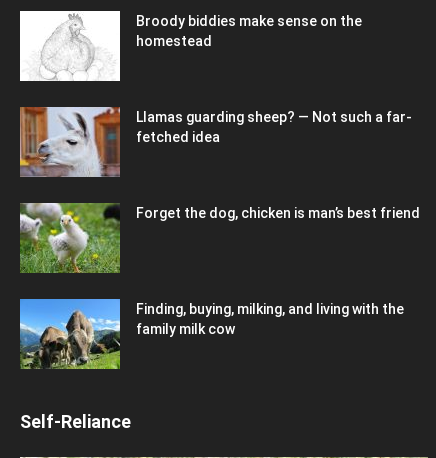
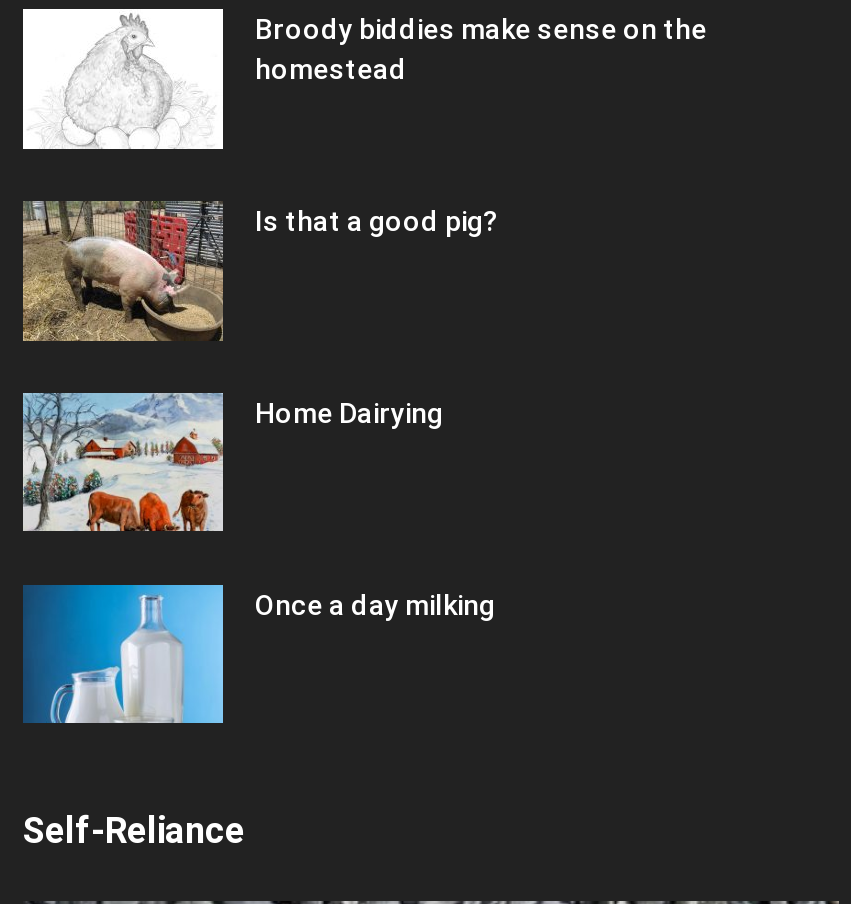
- [image]
- Llamas guarding sheep? — Not such a far-
- fetched idea
+ [image]
+ Is that a good pig?

- [image]
- Forget the dog, chicken is man’s best friend
+ [image]
+ Home Dairying

- [image]
- Finding, buying, milking, and living with the
- family milk cow
+ [image]
+ Once a day milking
